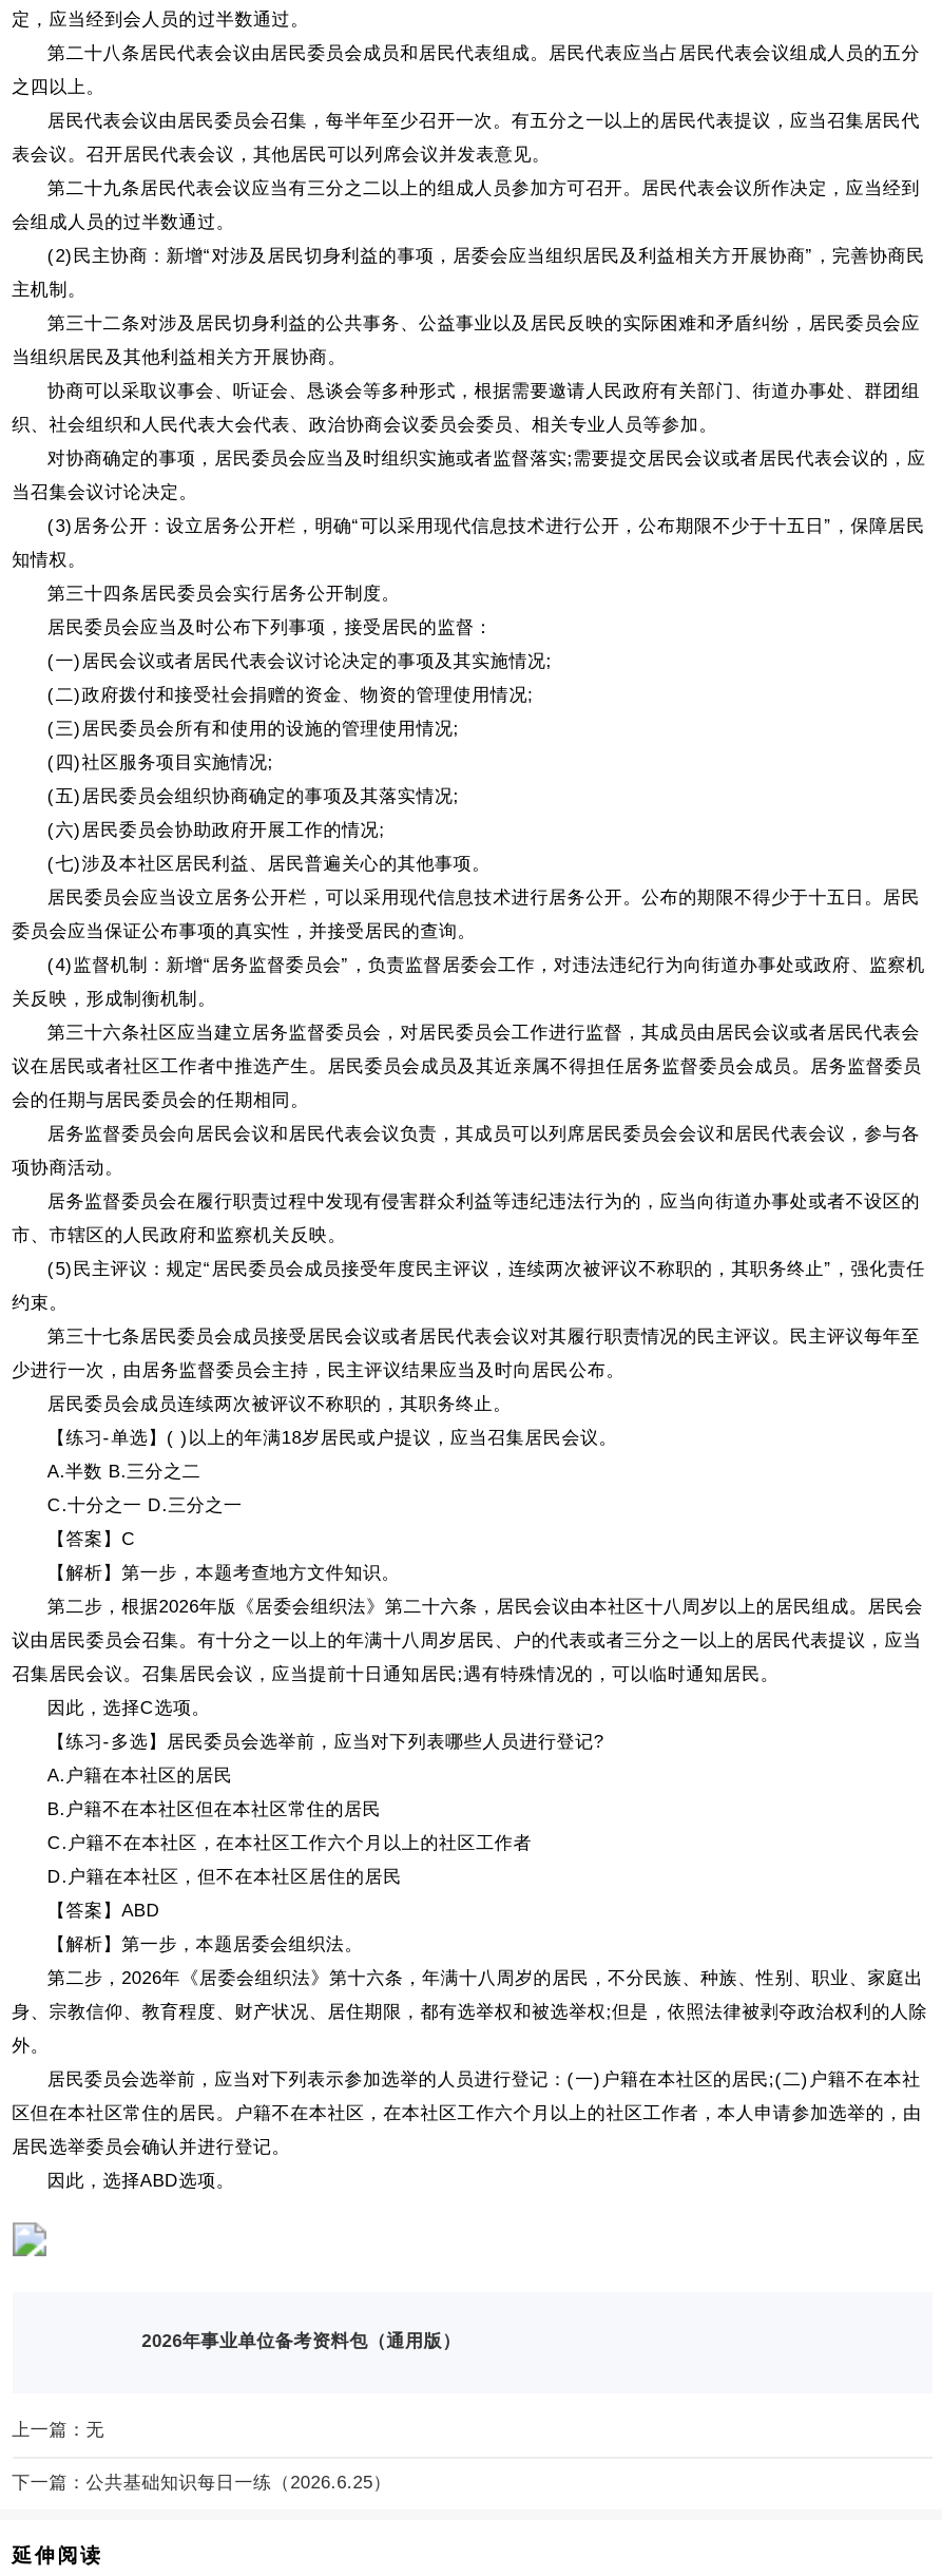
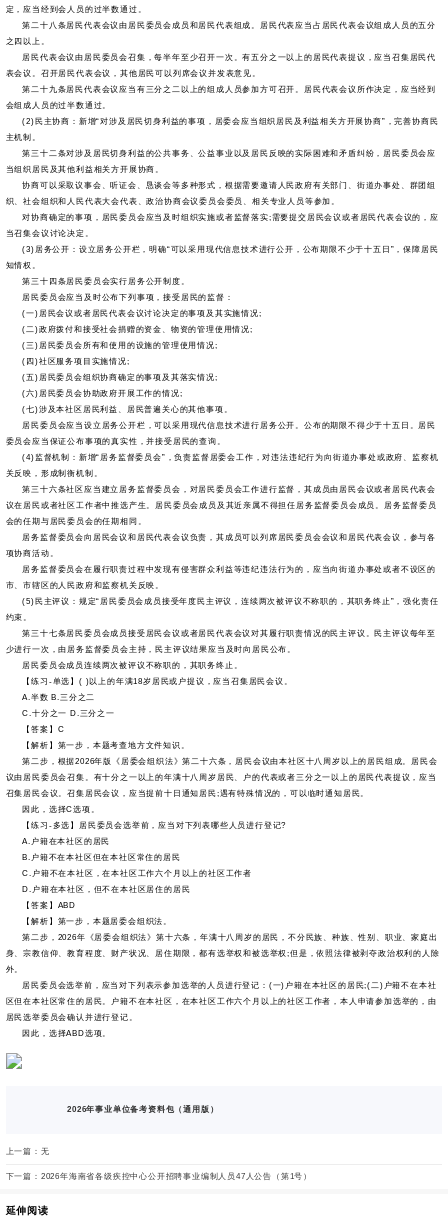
- 下一篇：公共基础知识每日一练（2026.6.25）
+ 下一篇：2026年海南省各级疾控中心公开招聘事业编制人员47人公告（第1号）
